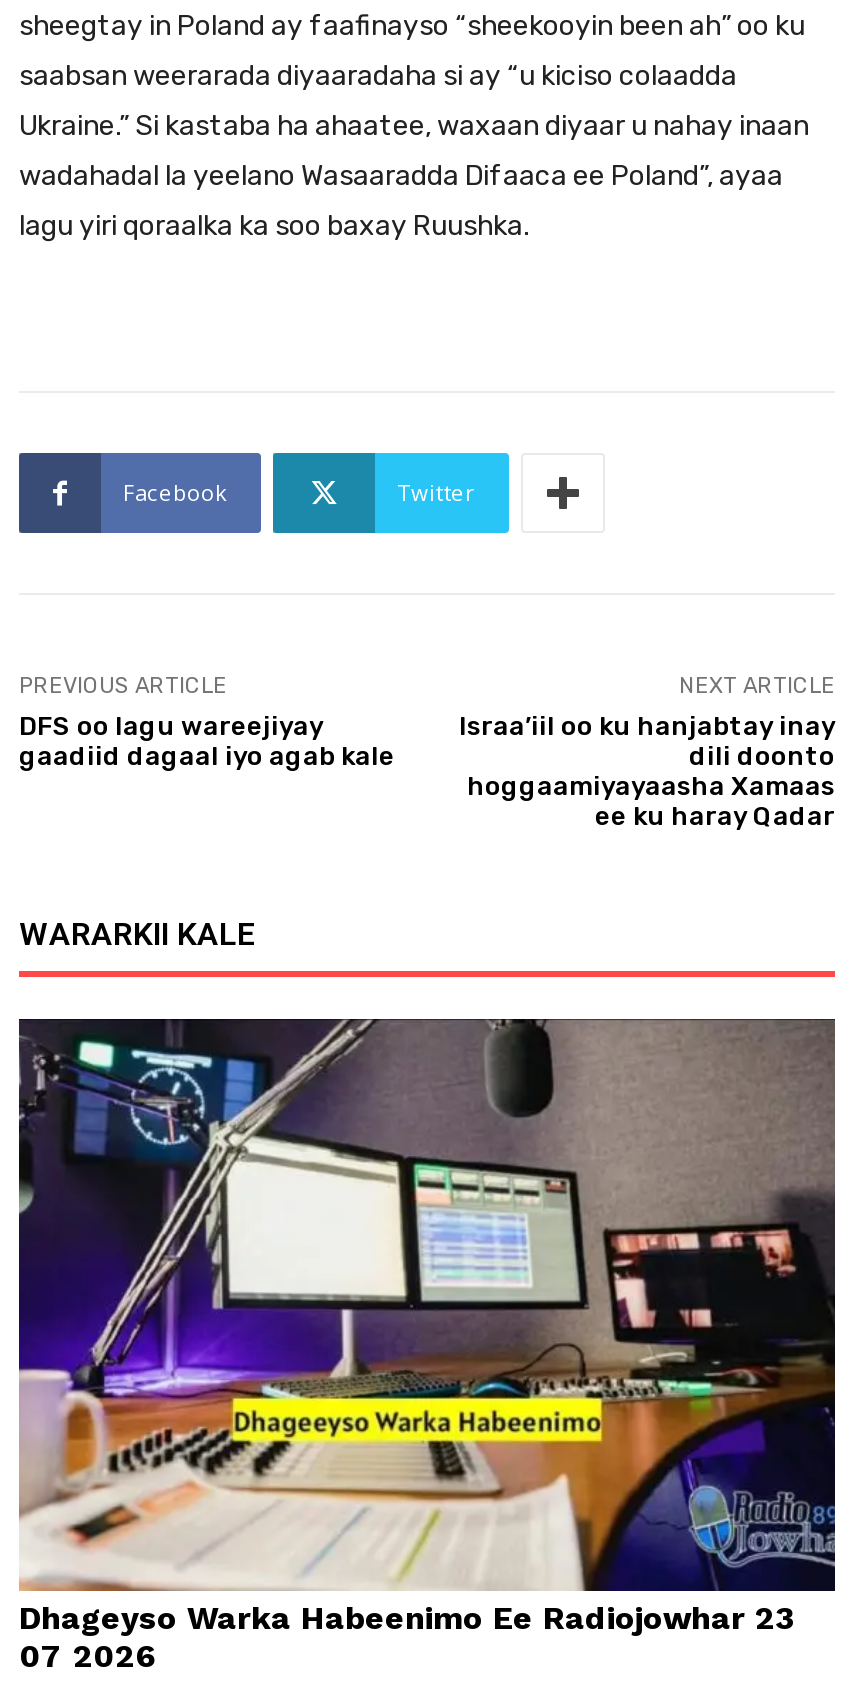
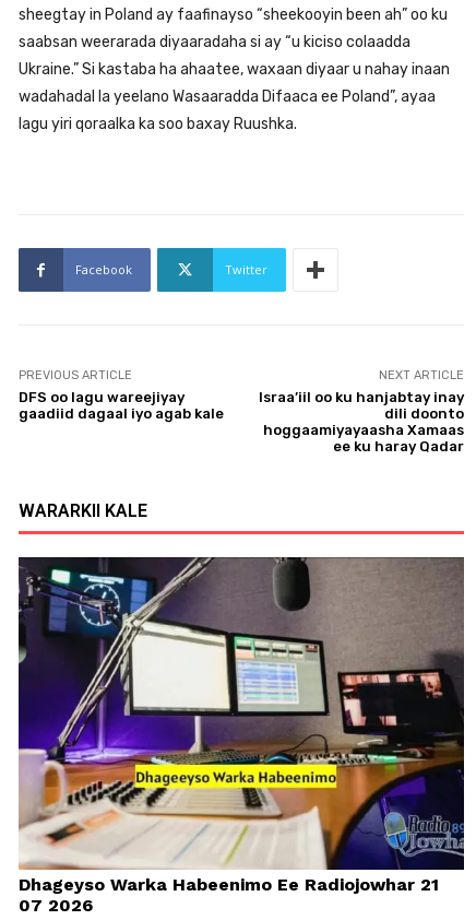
- Dhageyso Warka Habeenimo Ee Radiojowhar 23
+ Dhageyso Warka Habeenimo Ee Radiojowhar 21
